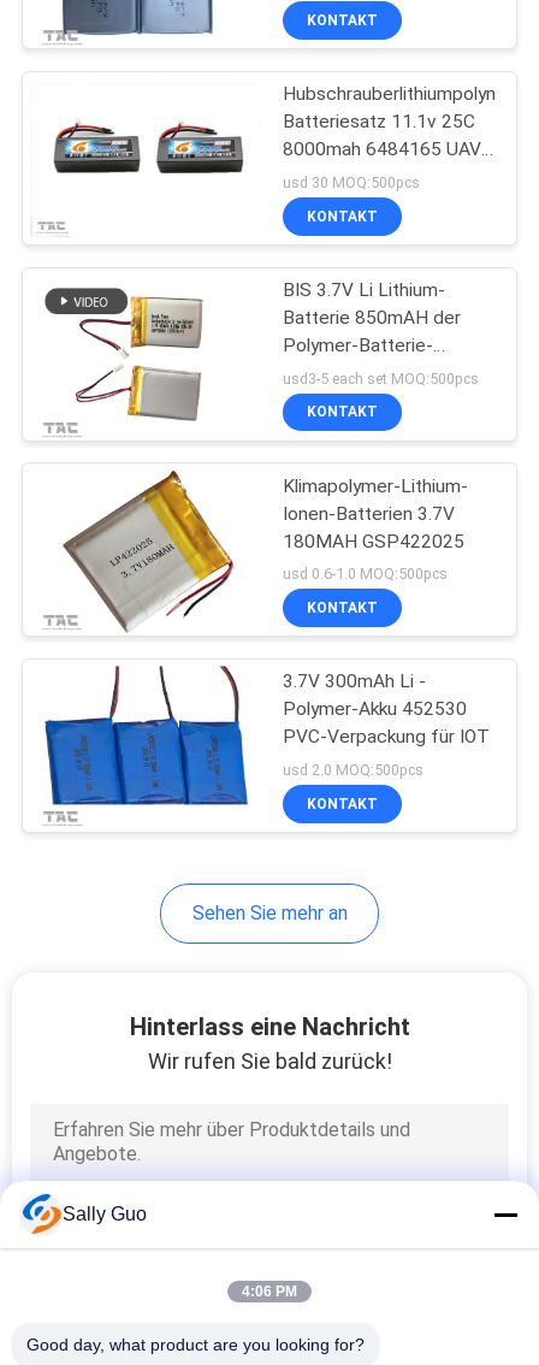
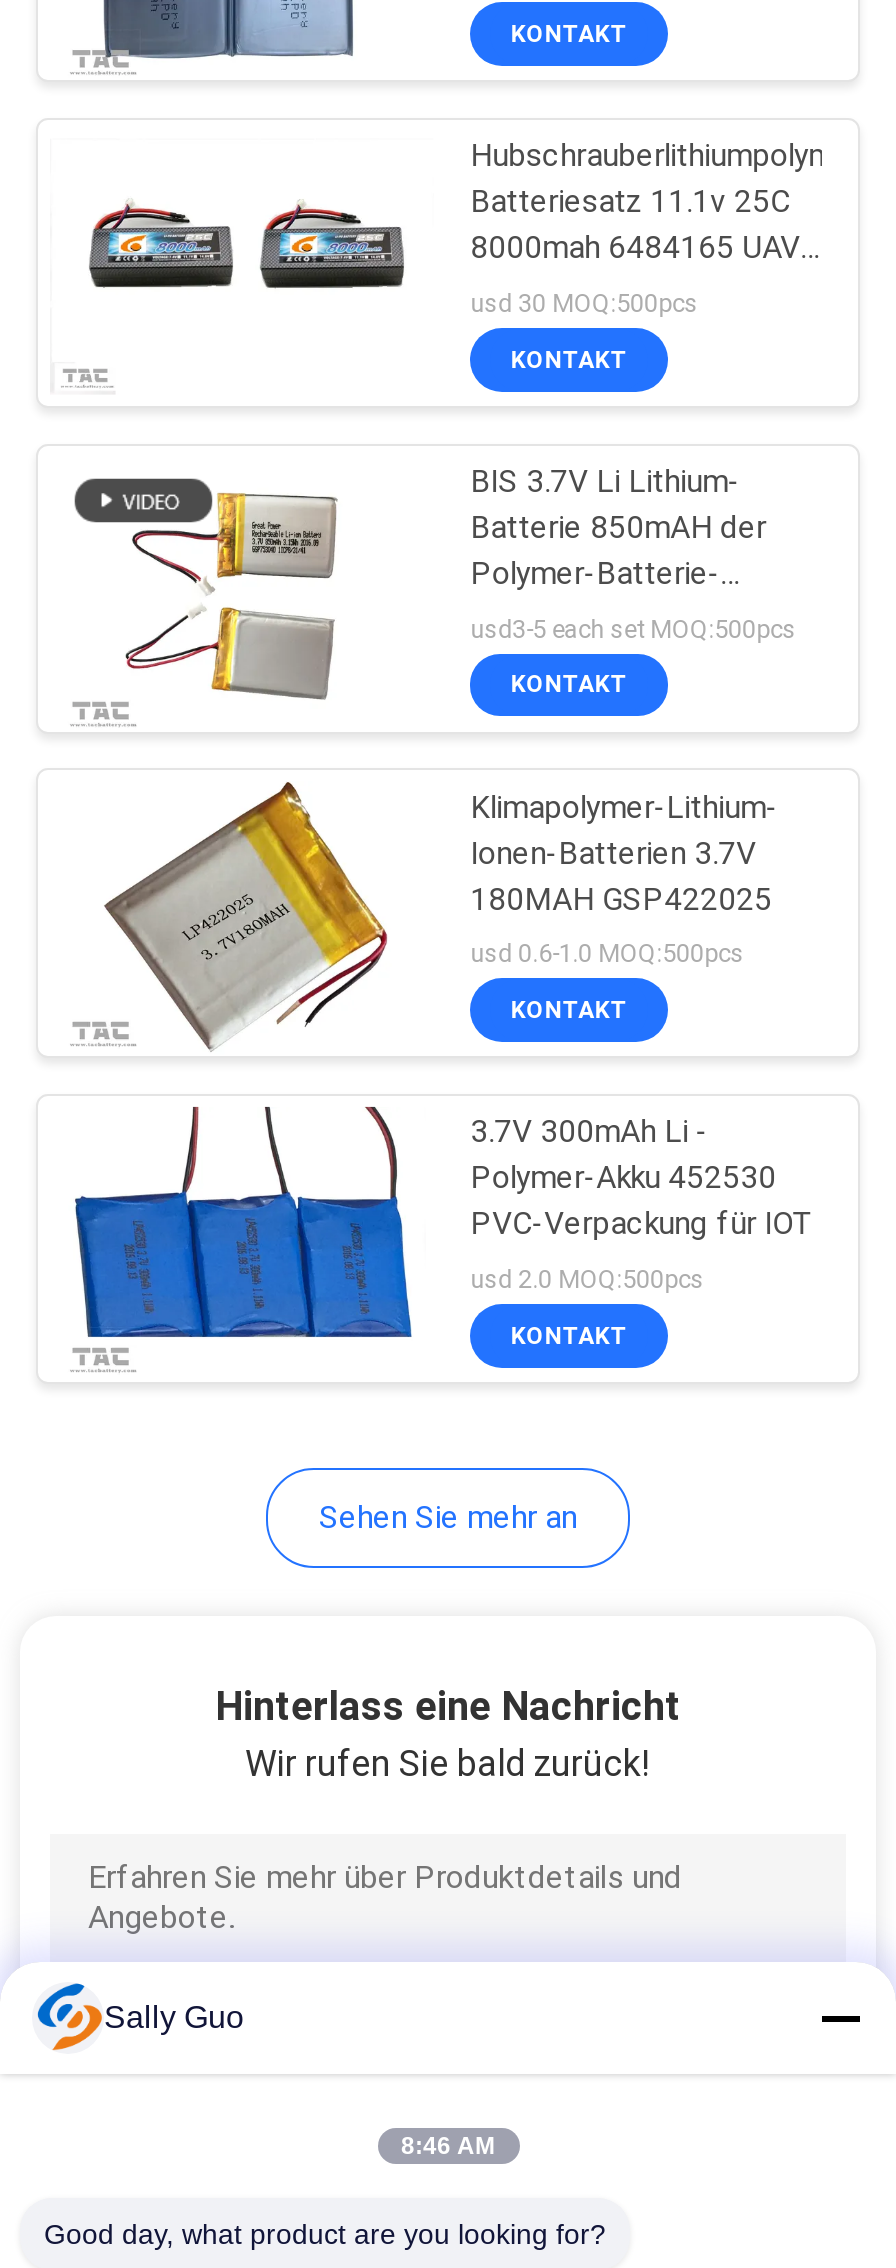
- 4:06 PM
+ 8:46 AM
